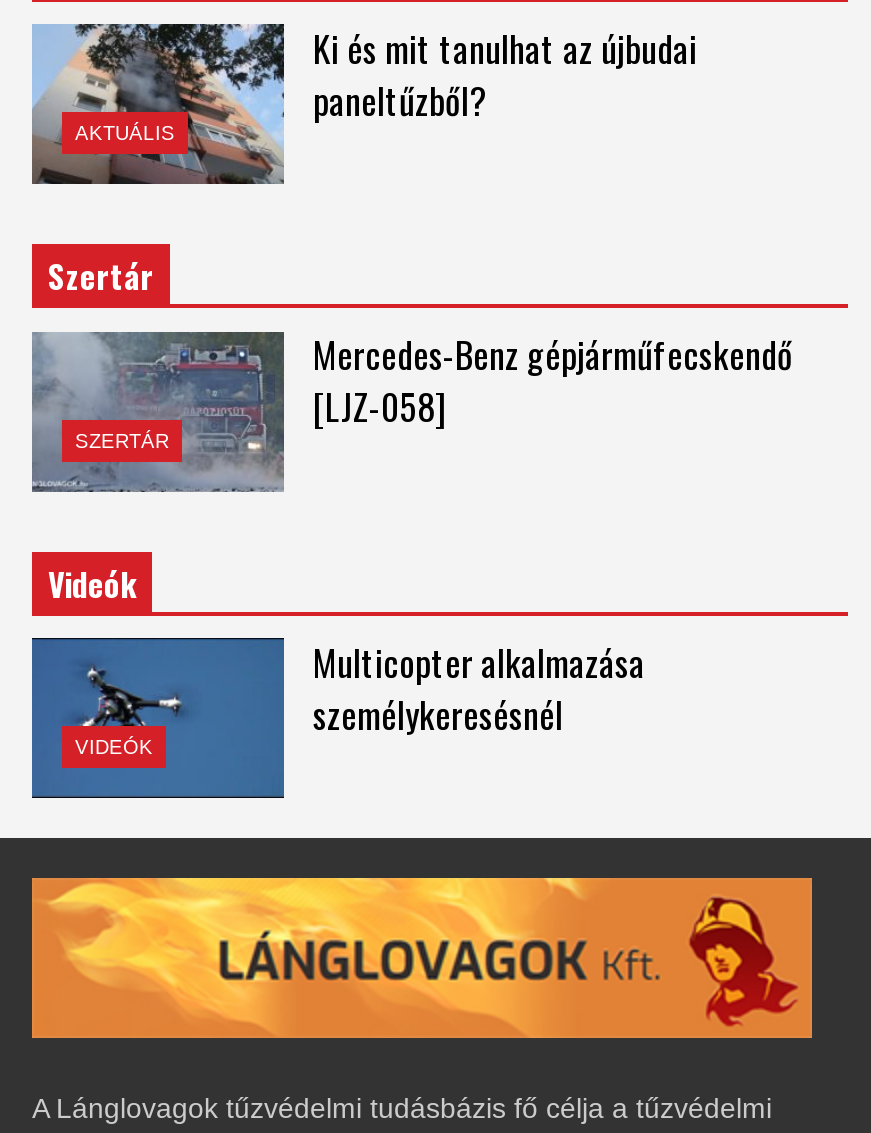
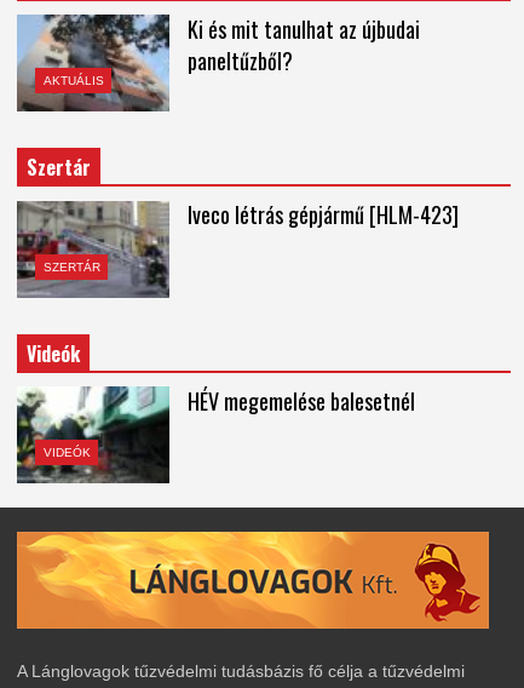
- [image]
- Mercedes-Benz gépjárműfecskendő
- [LJZ-058]
+ [image]
+ Iveco létrás gépjármű [HLM-423]

- [image]
- Multicopter alkalmazása
- személykeresésnél
+ [image]
+ HÉV megemelése balesetnél
